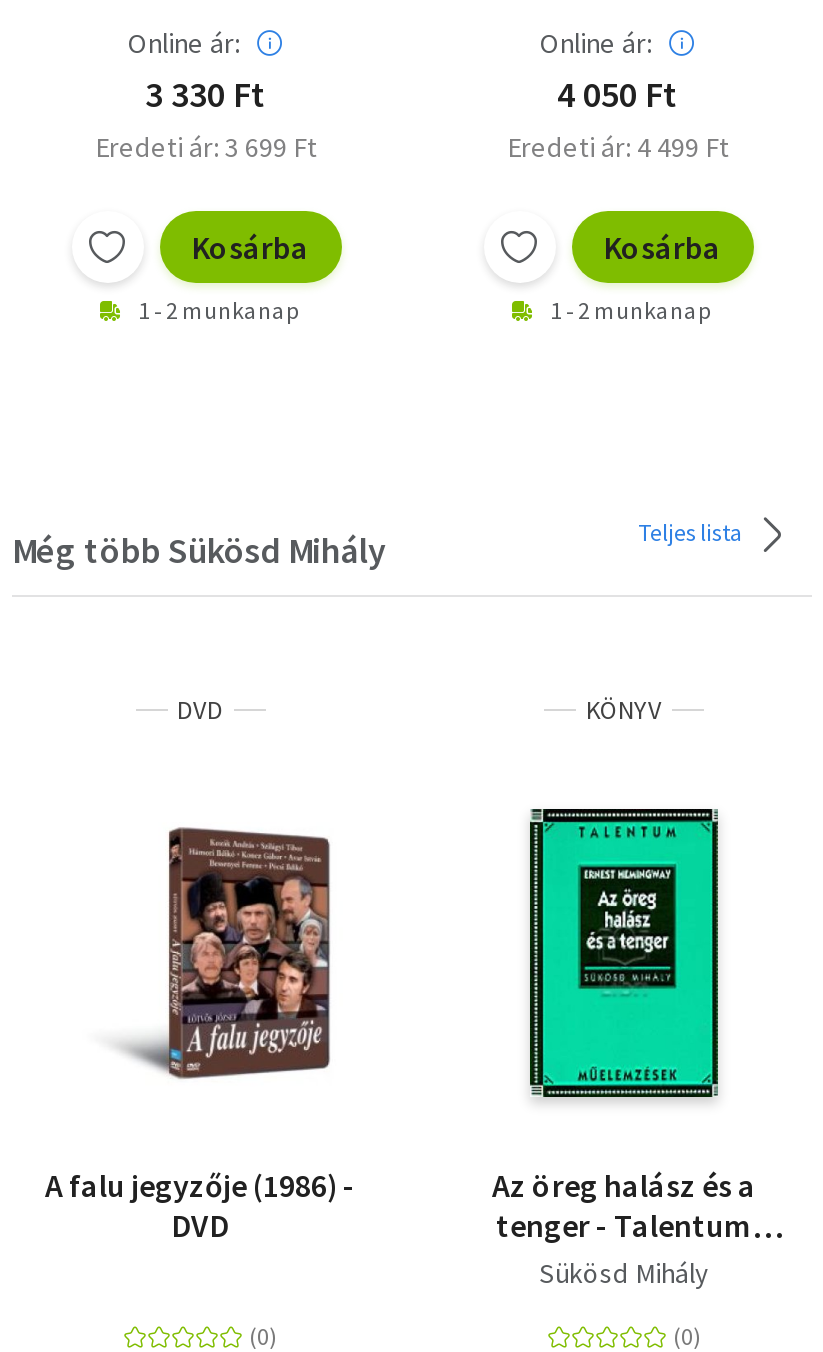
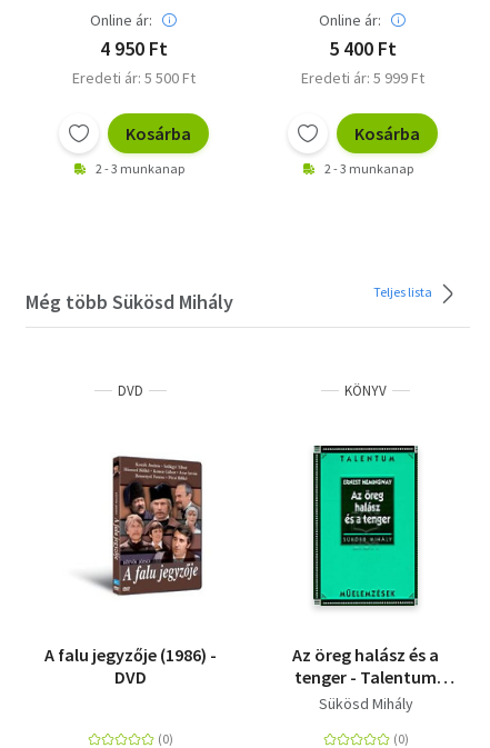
- 3 330 Ft
+ 4 950 Ft

- 4 050 Ft
+ 5 400 Ft

- Eredeti ár: 3 699 Ft
+ Eredeti ár: 5 500 Ft

- Eredeti ár: 4 499 Ft
+ Eredeti ár: 5 999 Ft

- 1 - 2 munkanap
+ 2 - 3 munkanap

- 1 - 2 munkanap
+ 2 - 3 munkanap
